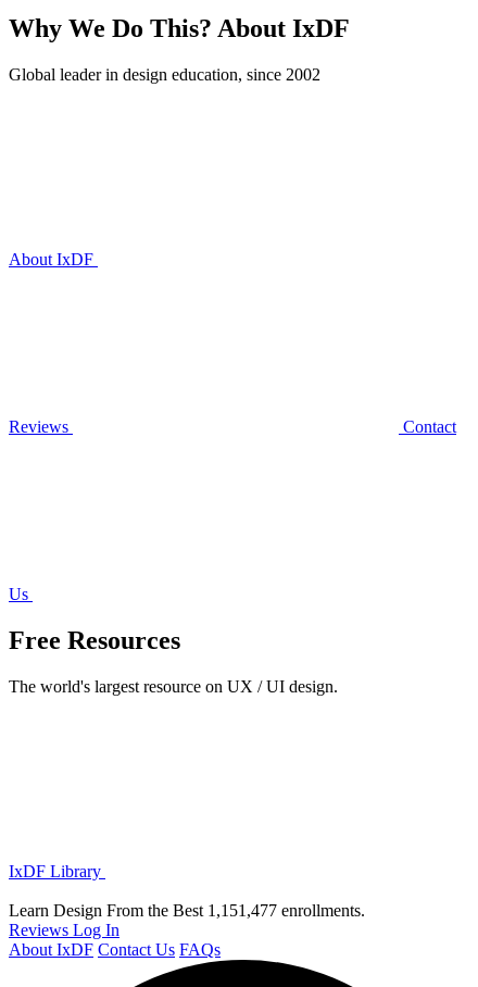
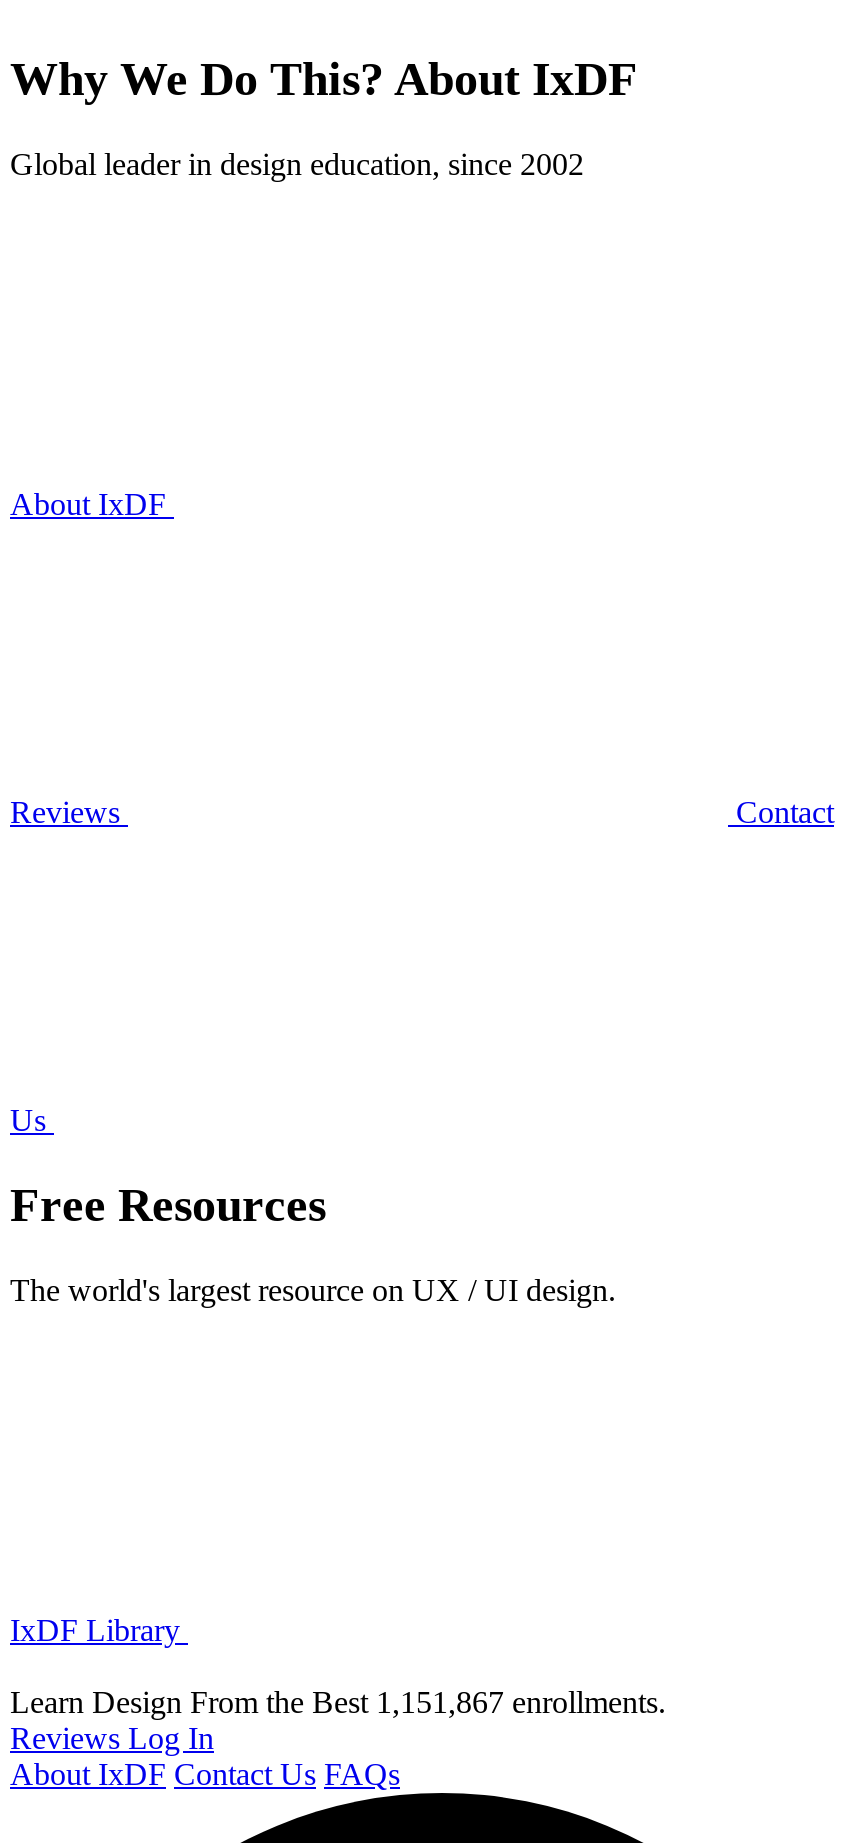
- Learn Design From the Best 1,151,477 enrollments.
+ Learn Design From the Best 1,151,867 enrollments.
